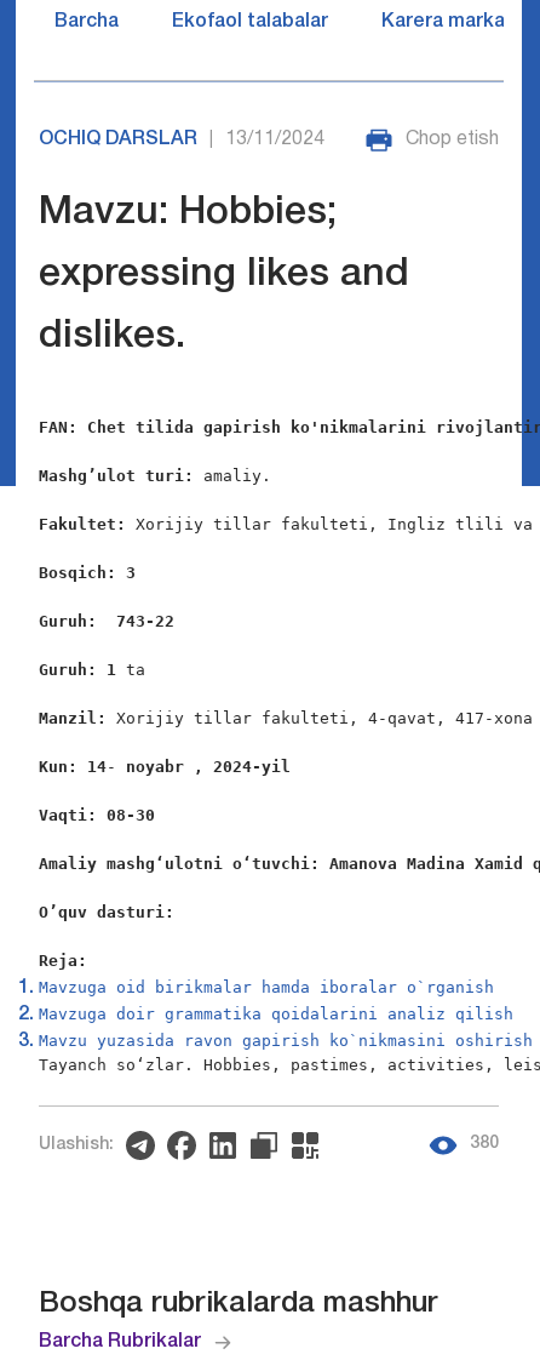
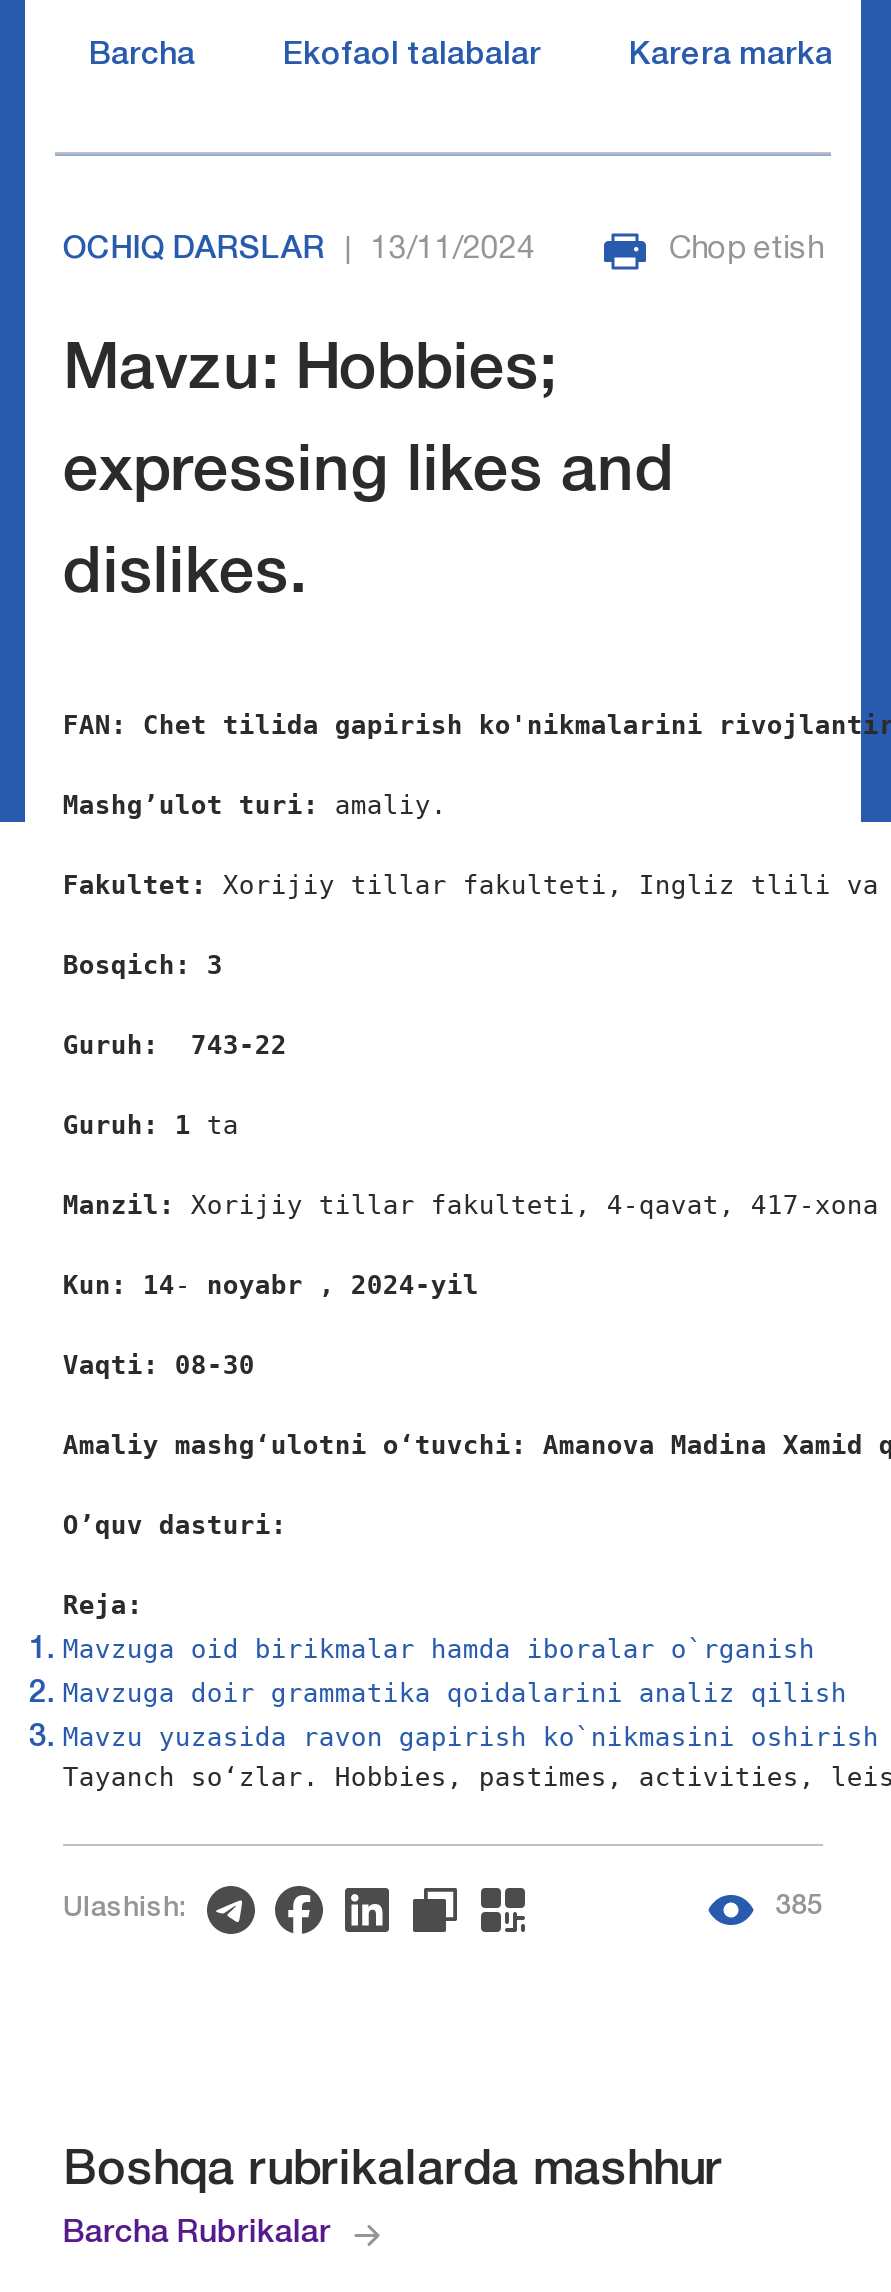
- 380
+ 385
